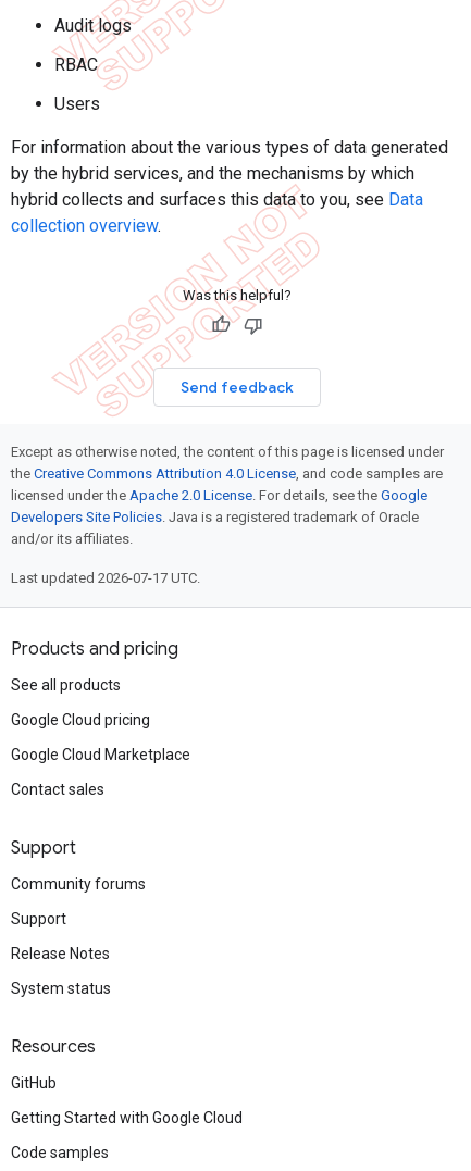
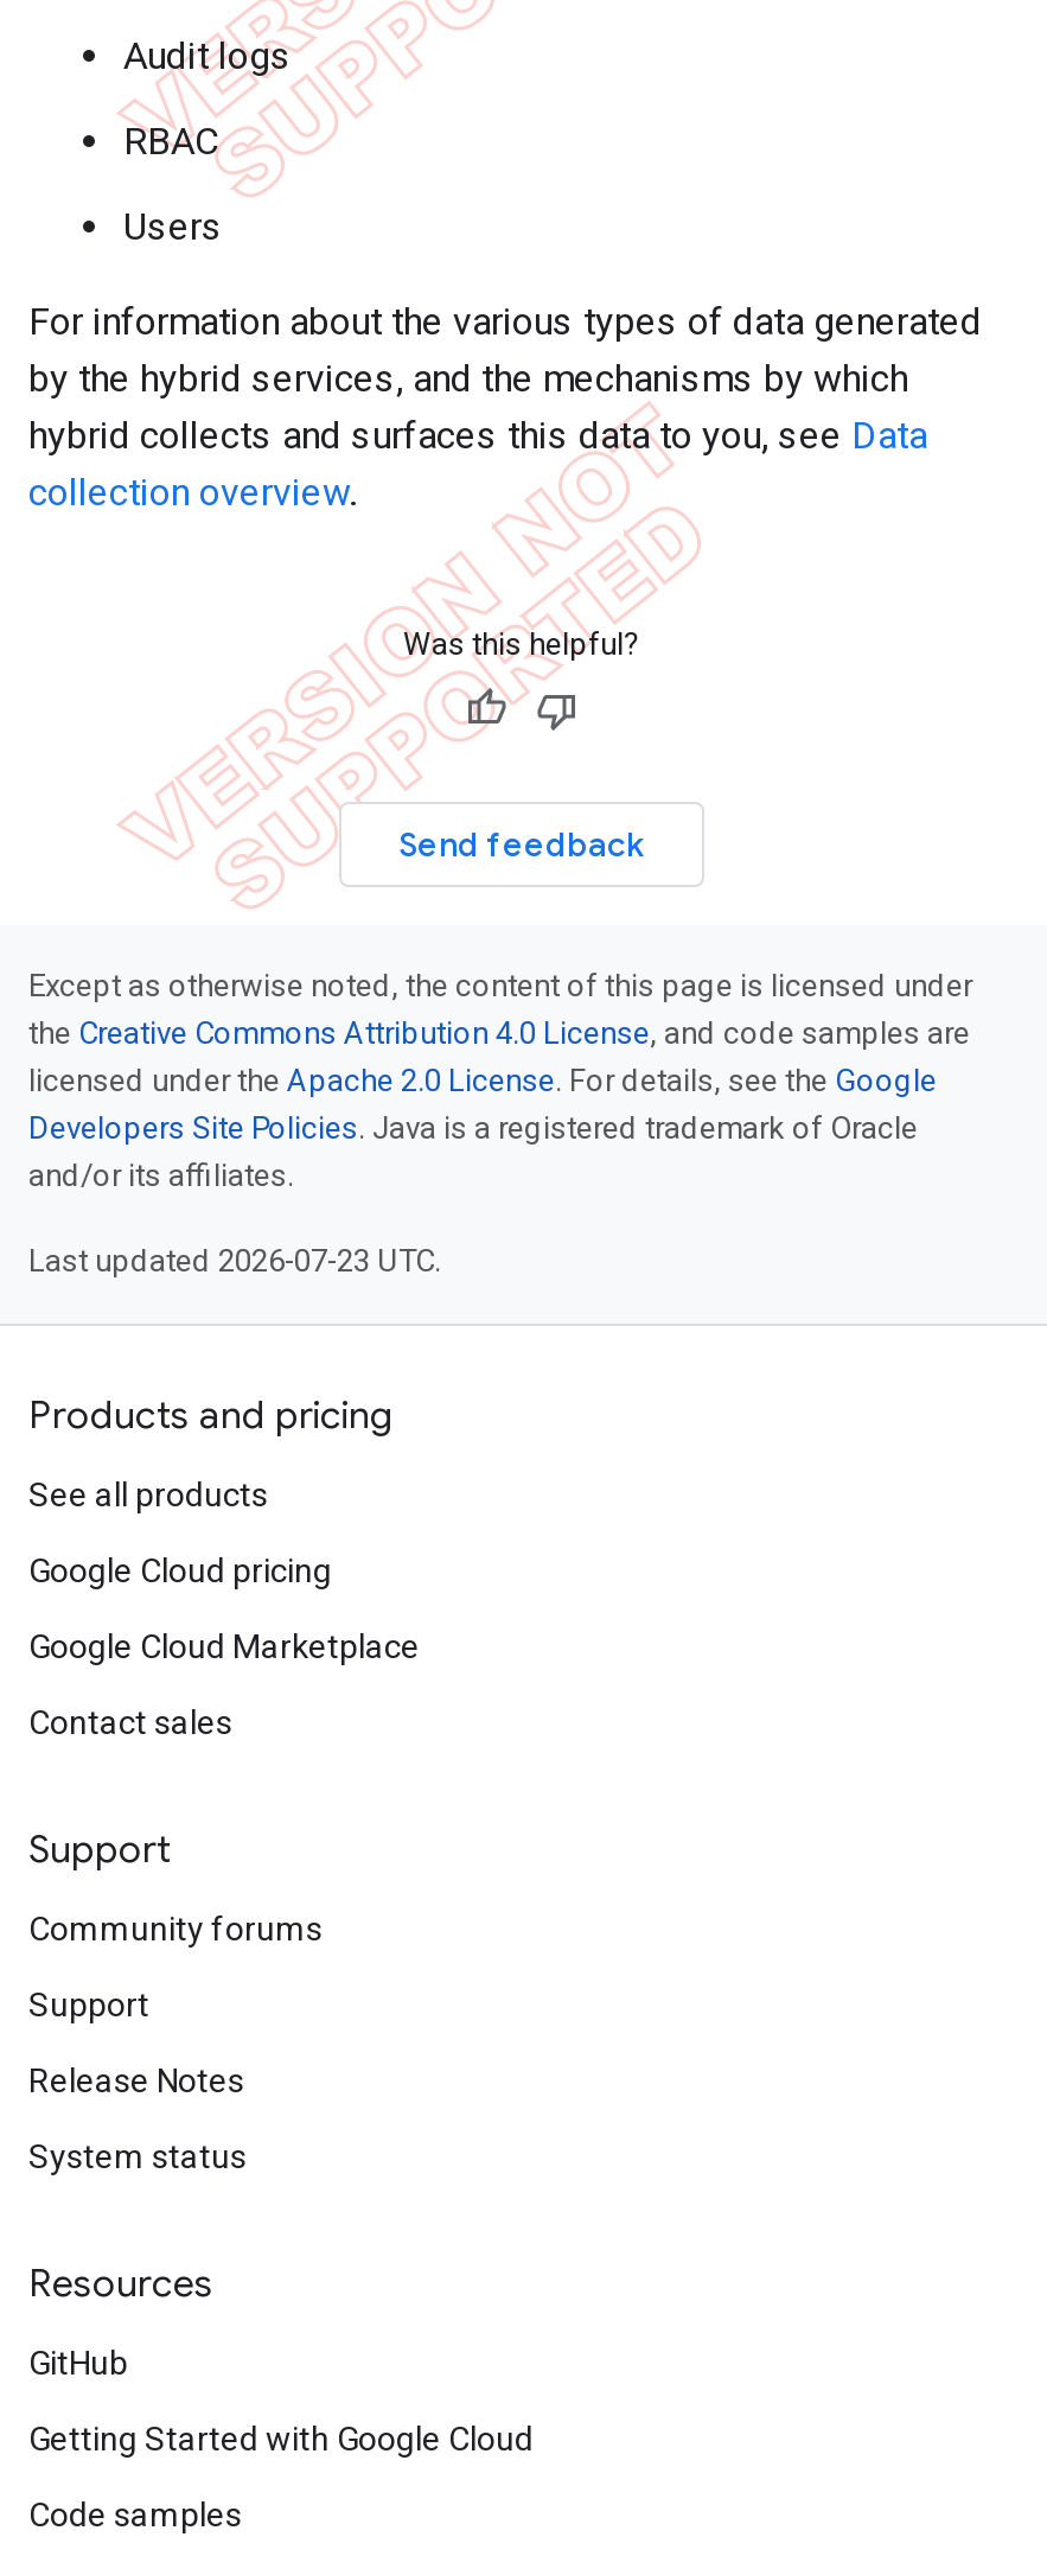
- Last updated 2026-07-17 UTC.
+ Last updated 2026-07-23 UTC.
